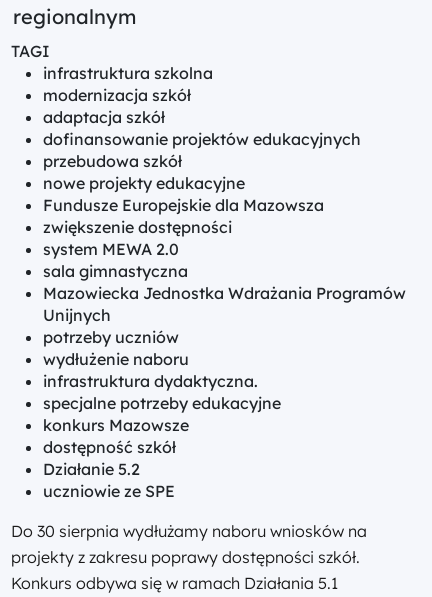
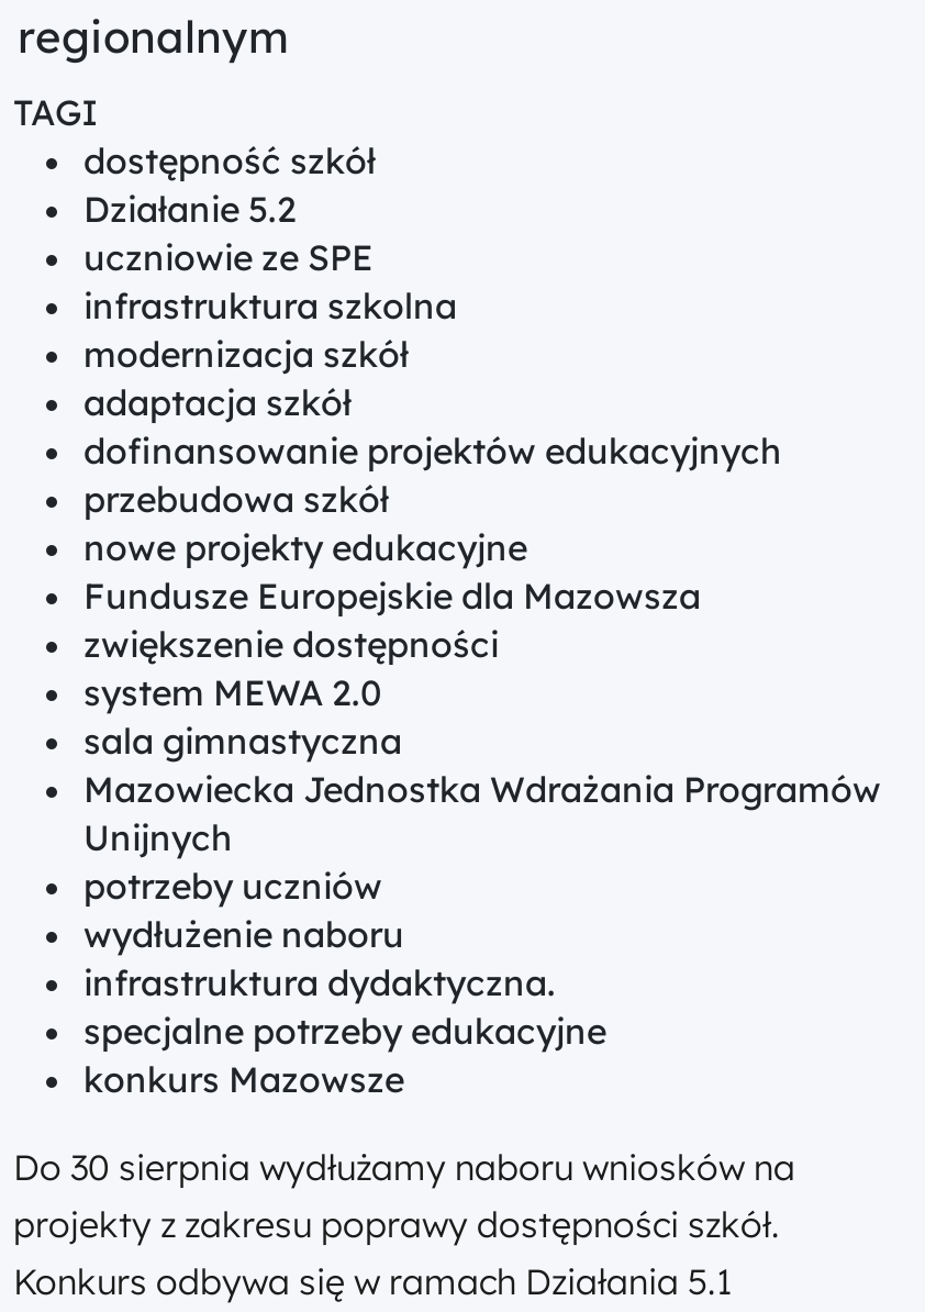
moved down: infrastruktura szkolna | modernizacja szkół | adaptacja szkół | ... | specjalne potrzeby edukacyjne | konkurs Mazowsze

moved up: dostępność szkół | Działanie 5.2 | uczniowie ze SPE
